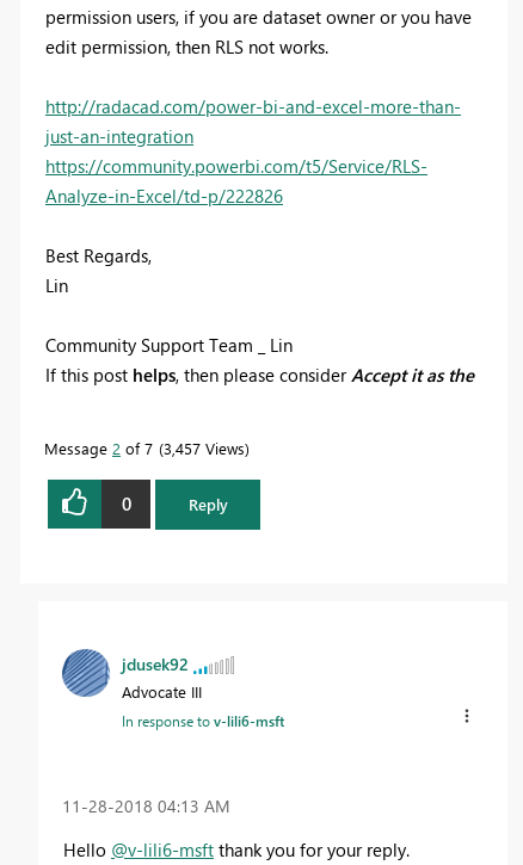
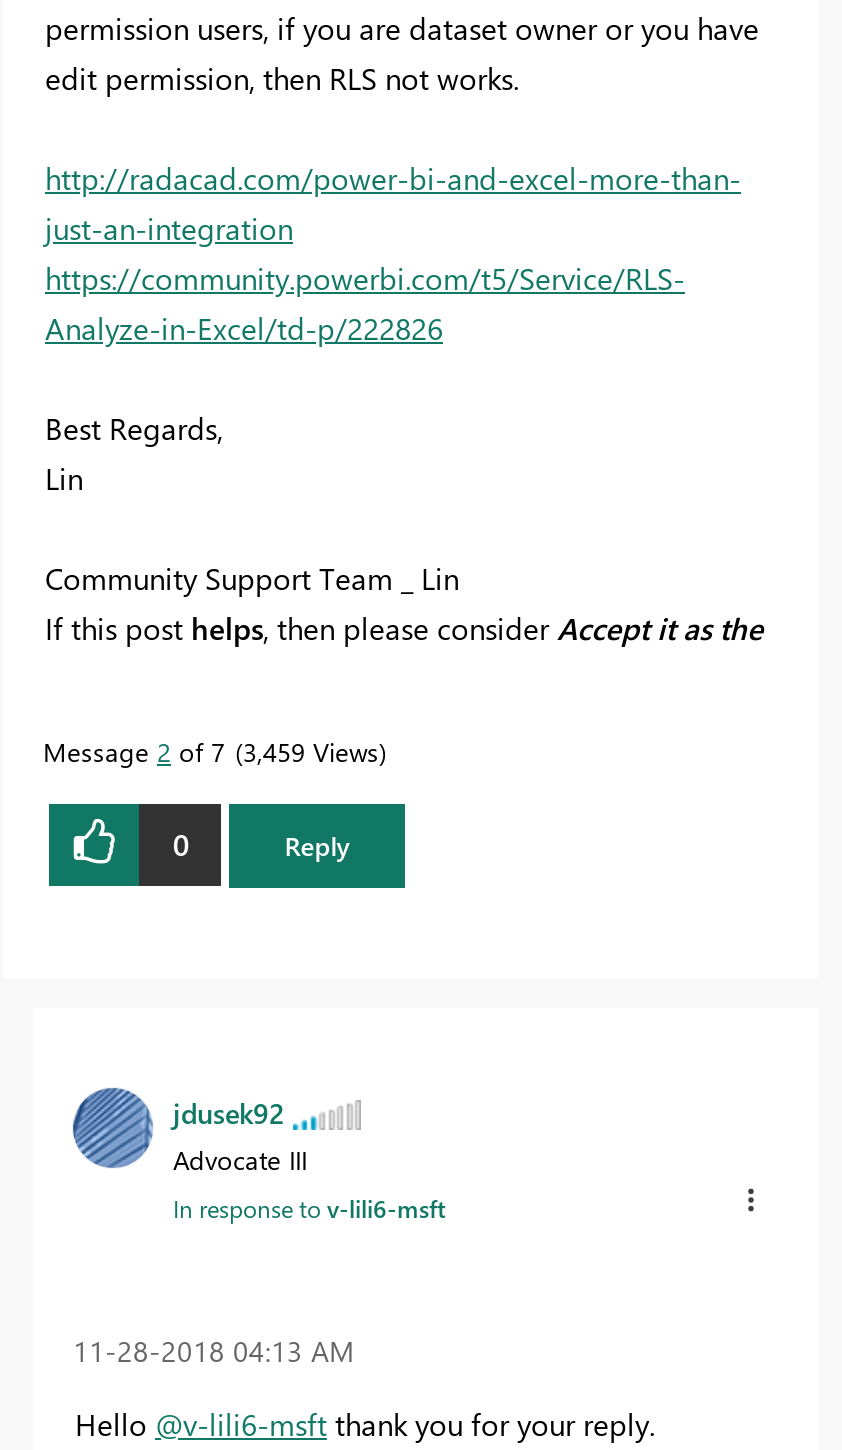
- Message 2 of 7 3,457 Views
+ Message 2 of 7 3,459 Views
